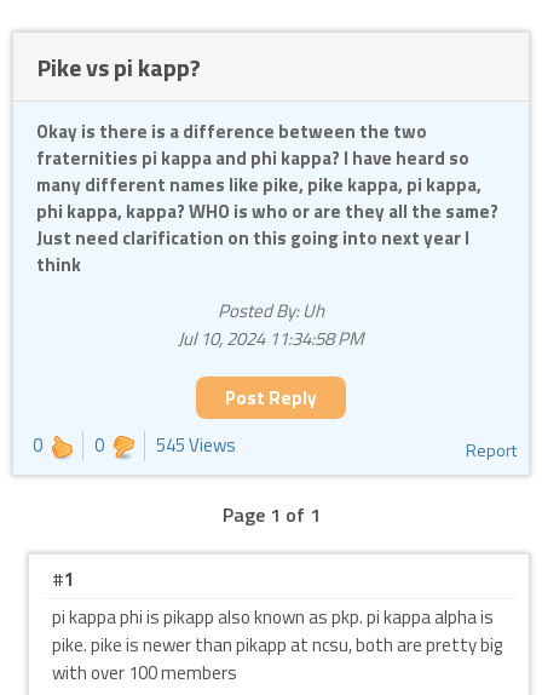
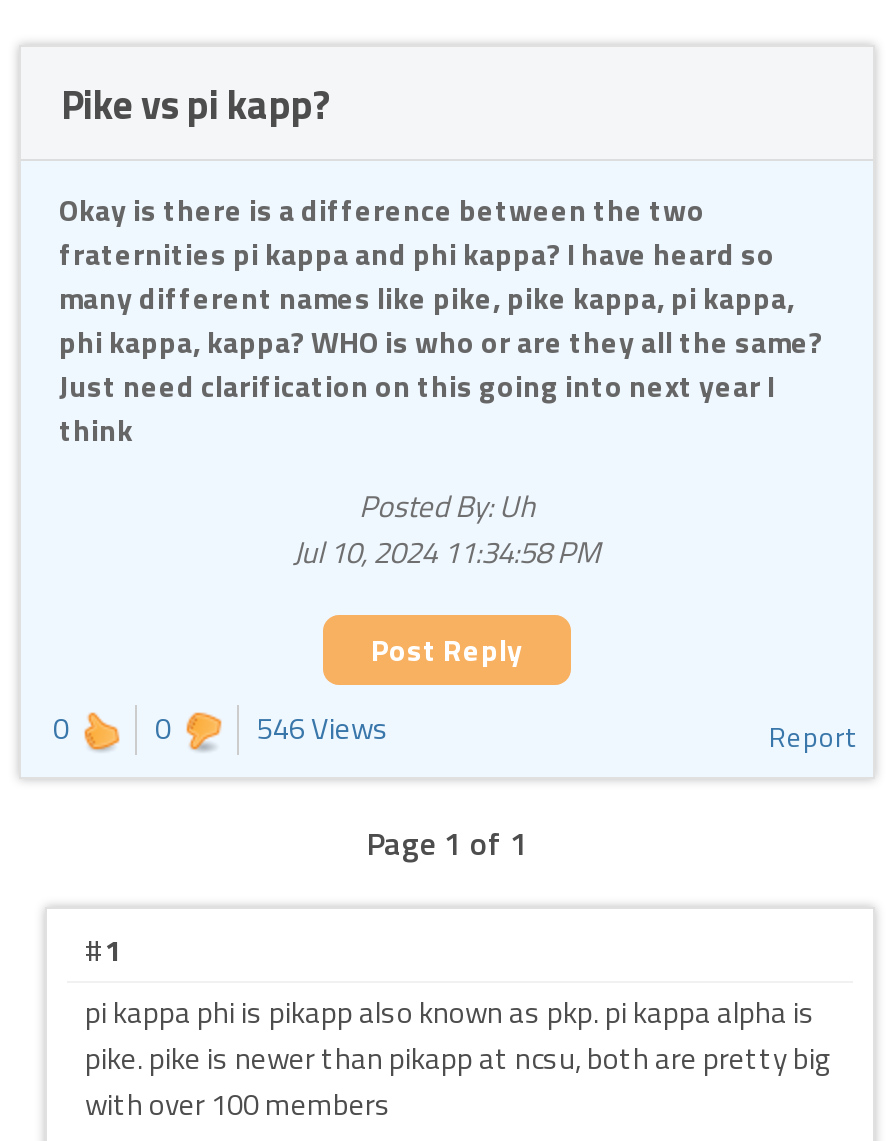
- 0 0 545 Views
+ 0 0 546 Views
